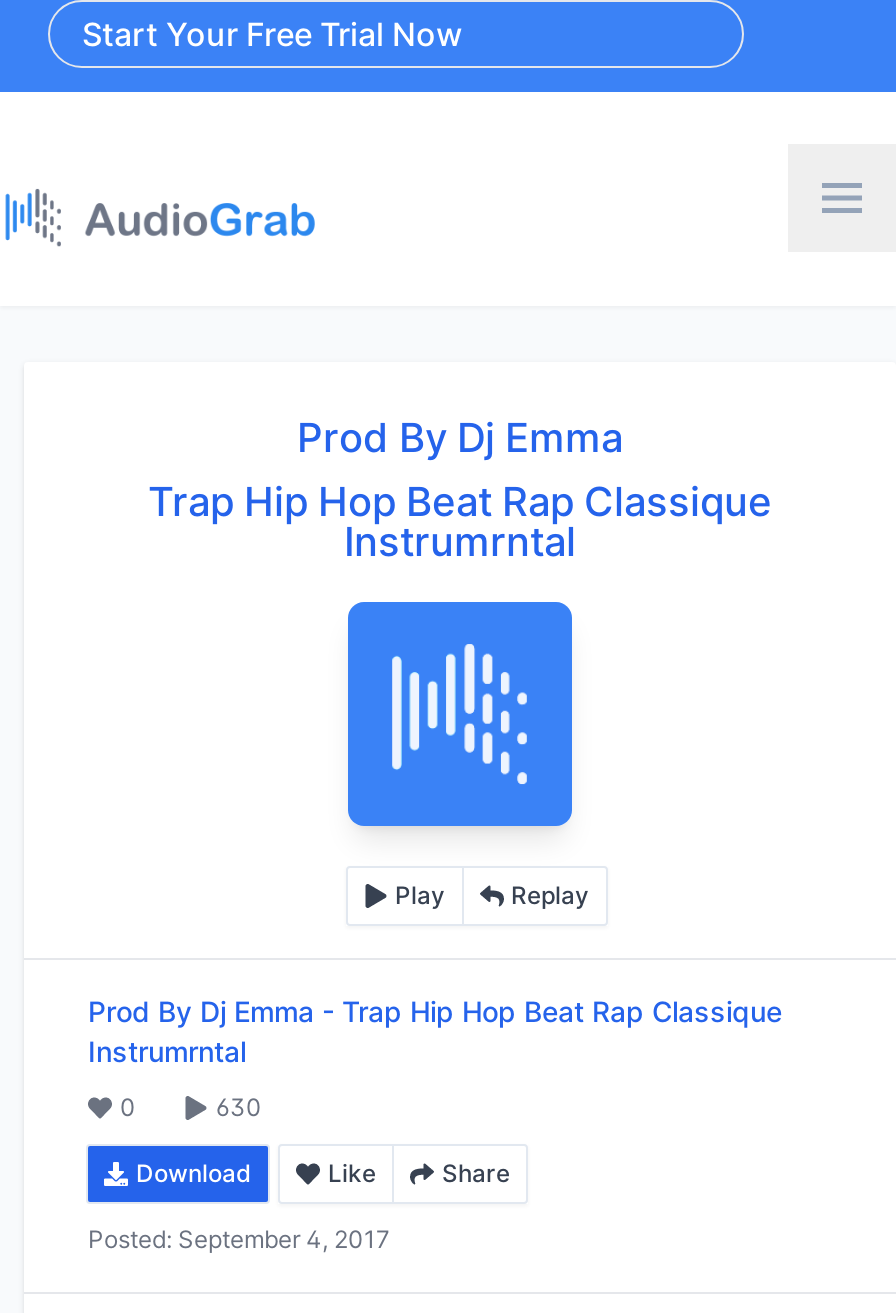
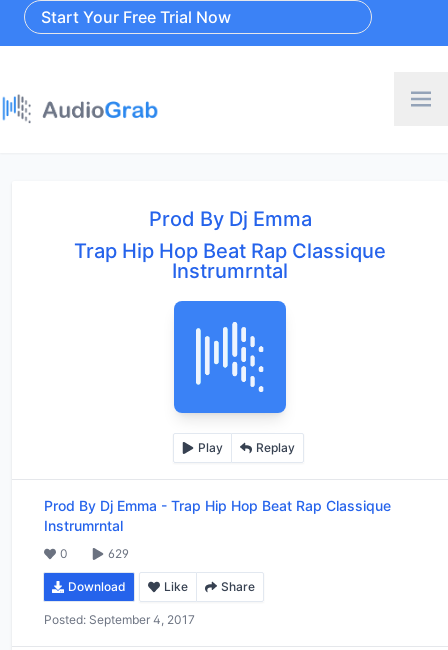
- 630
+ 629
